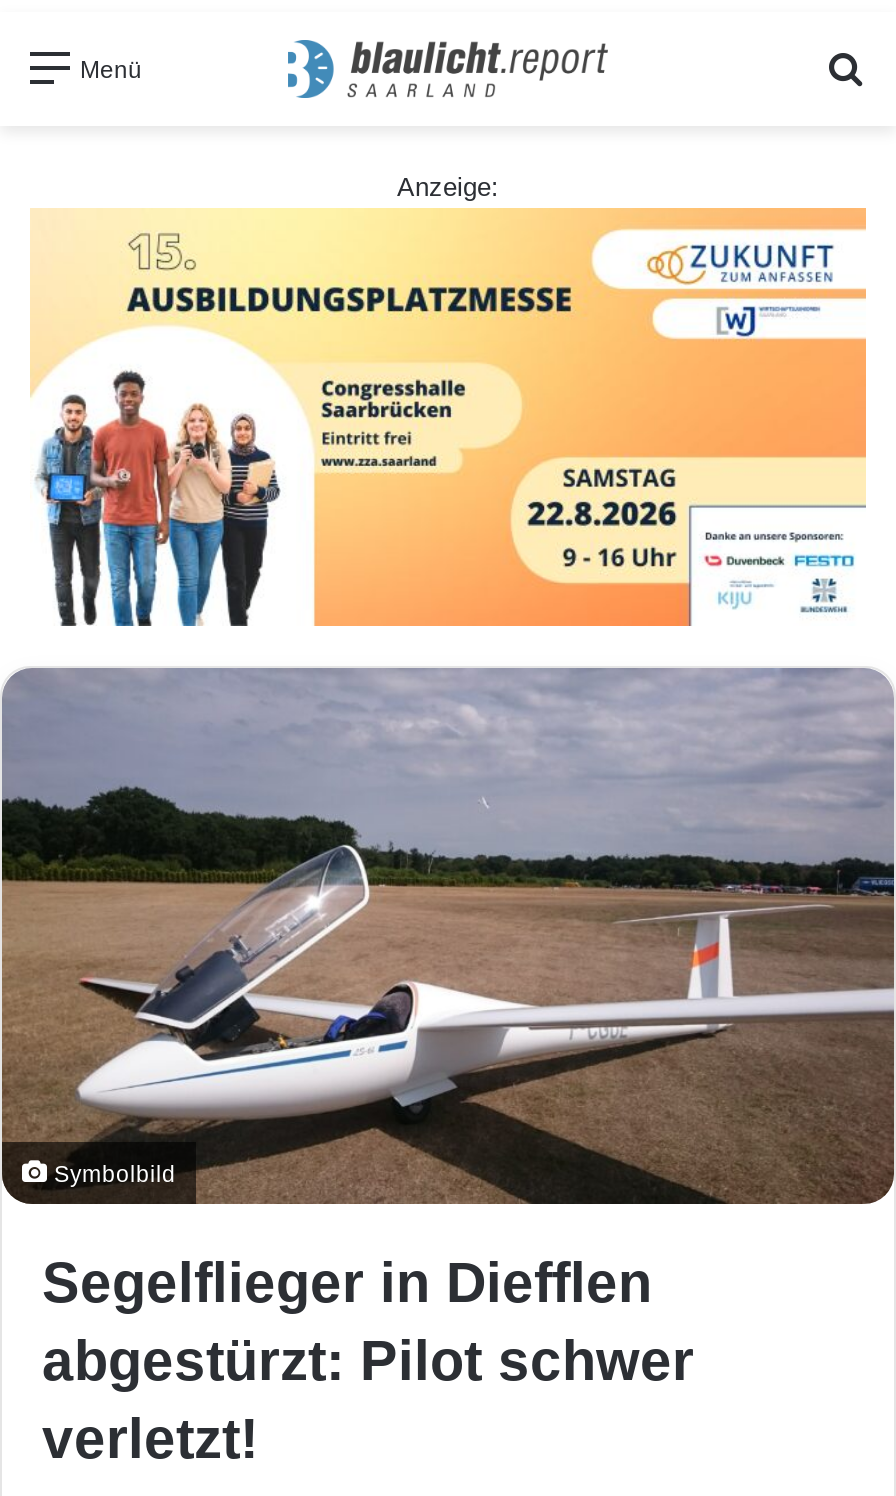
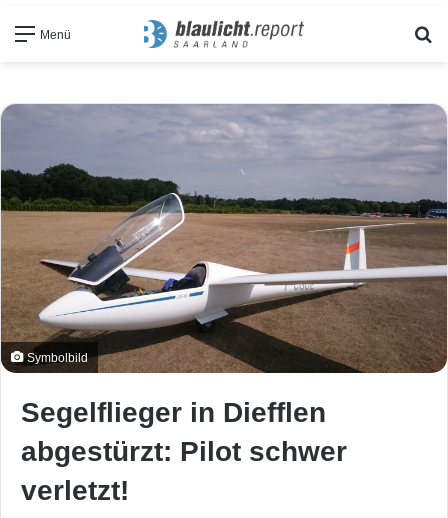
- Anzeige:

- [image]
